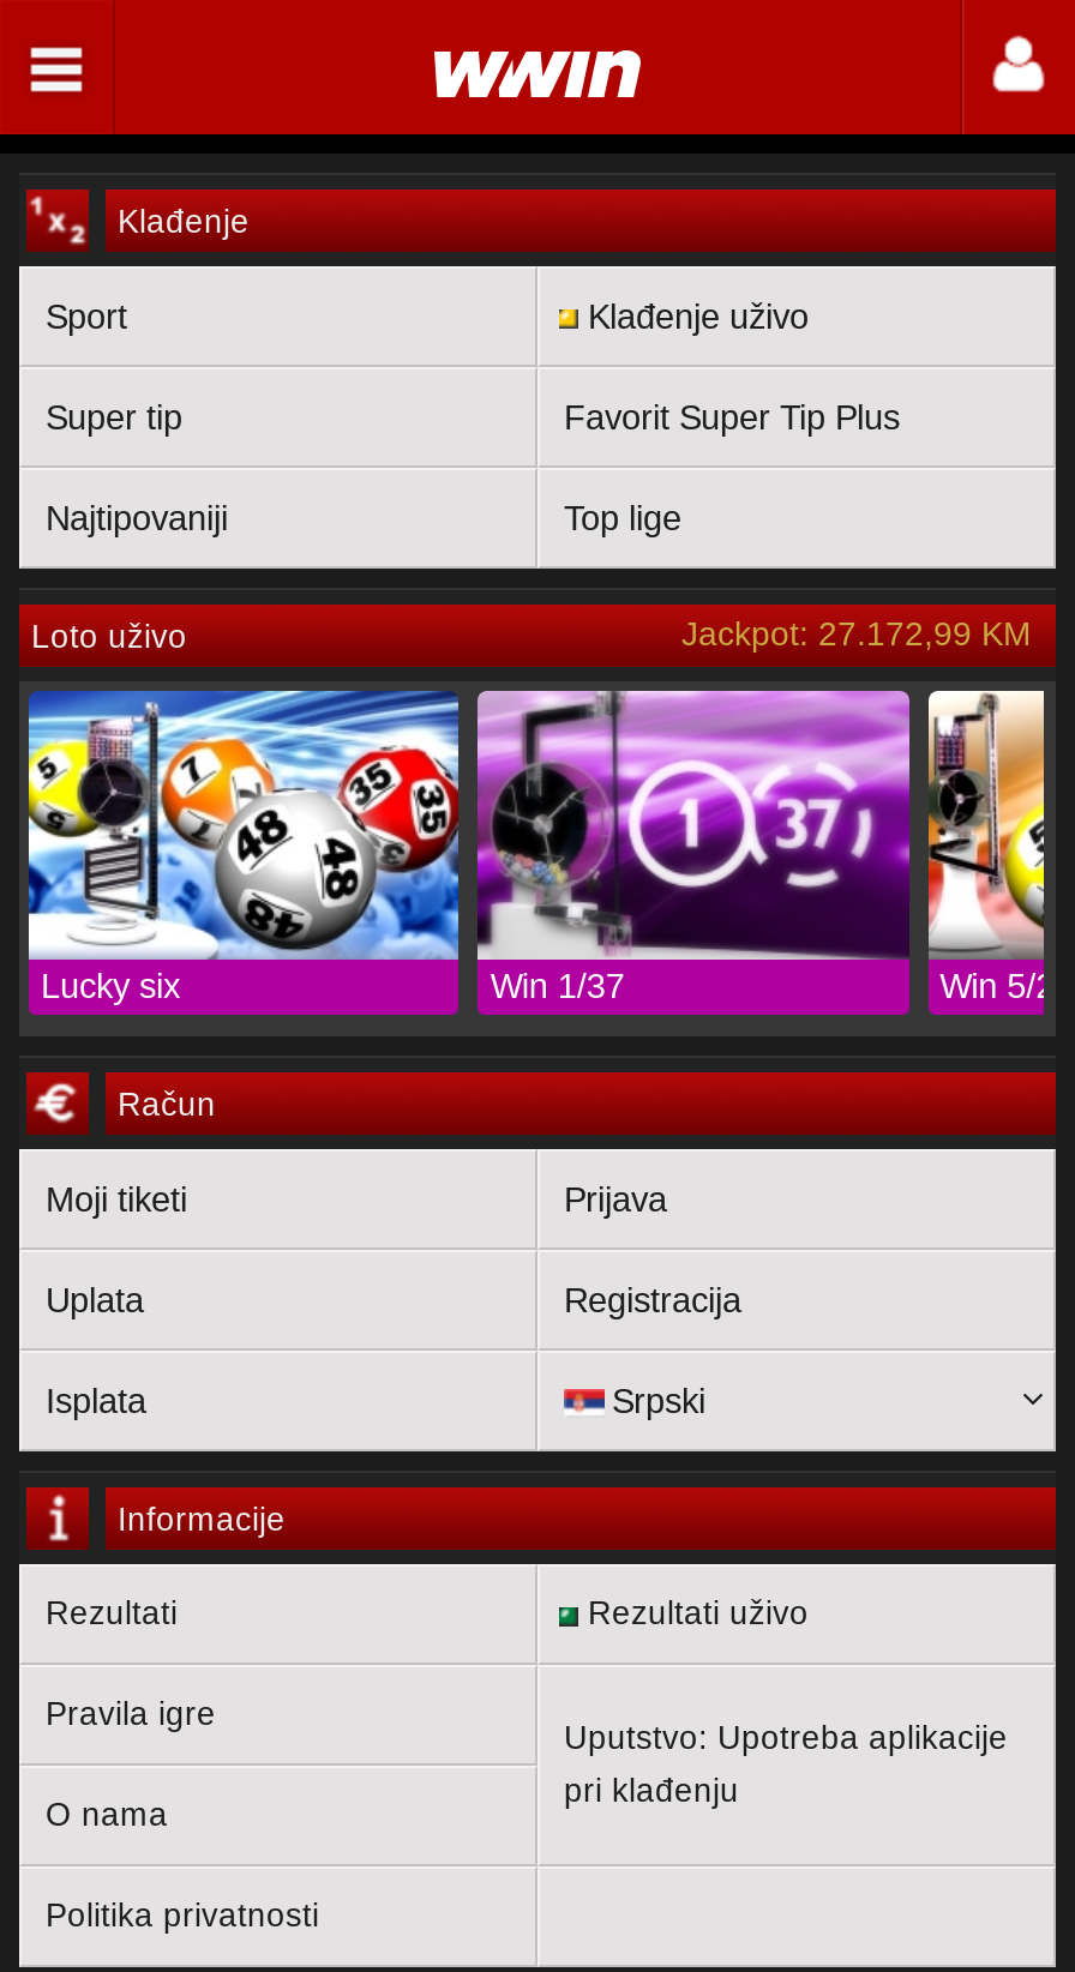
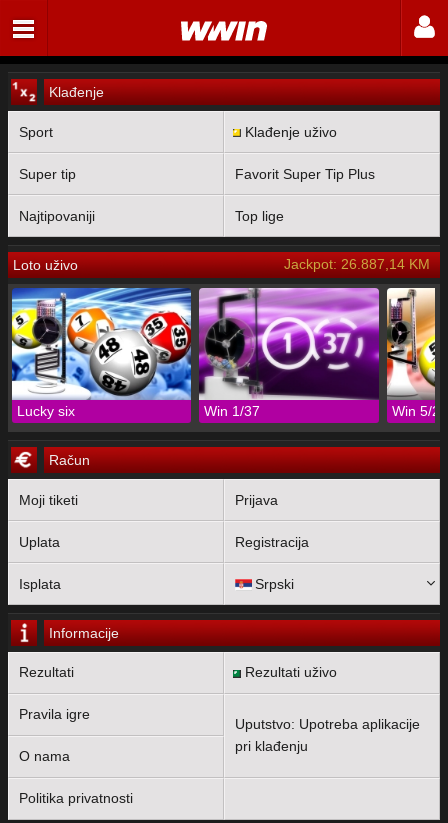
- Jackpot: 27.172,99 KM
+ Jackpot: 26.887,14 KM
